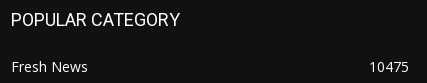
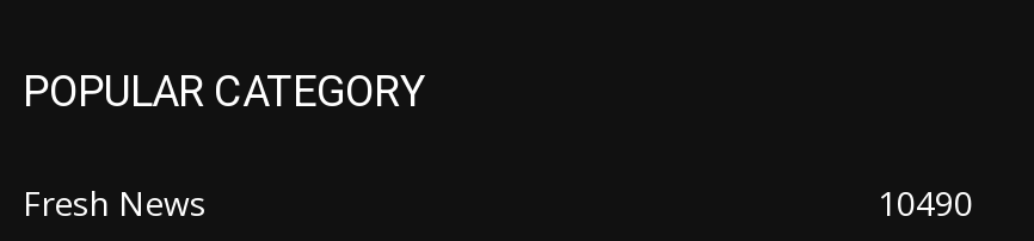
- 10475
+ 10490
